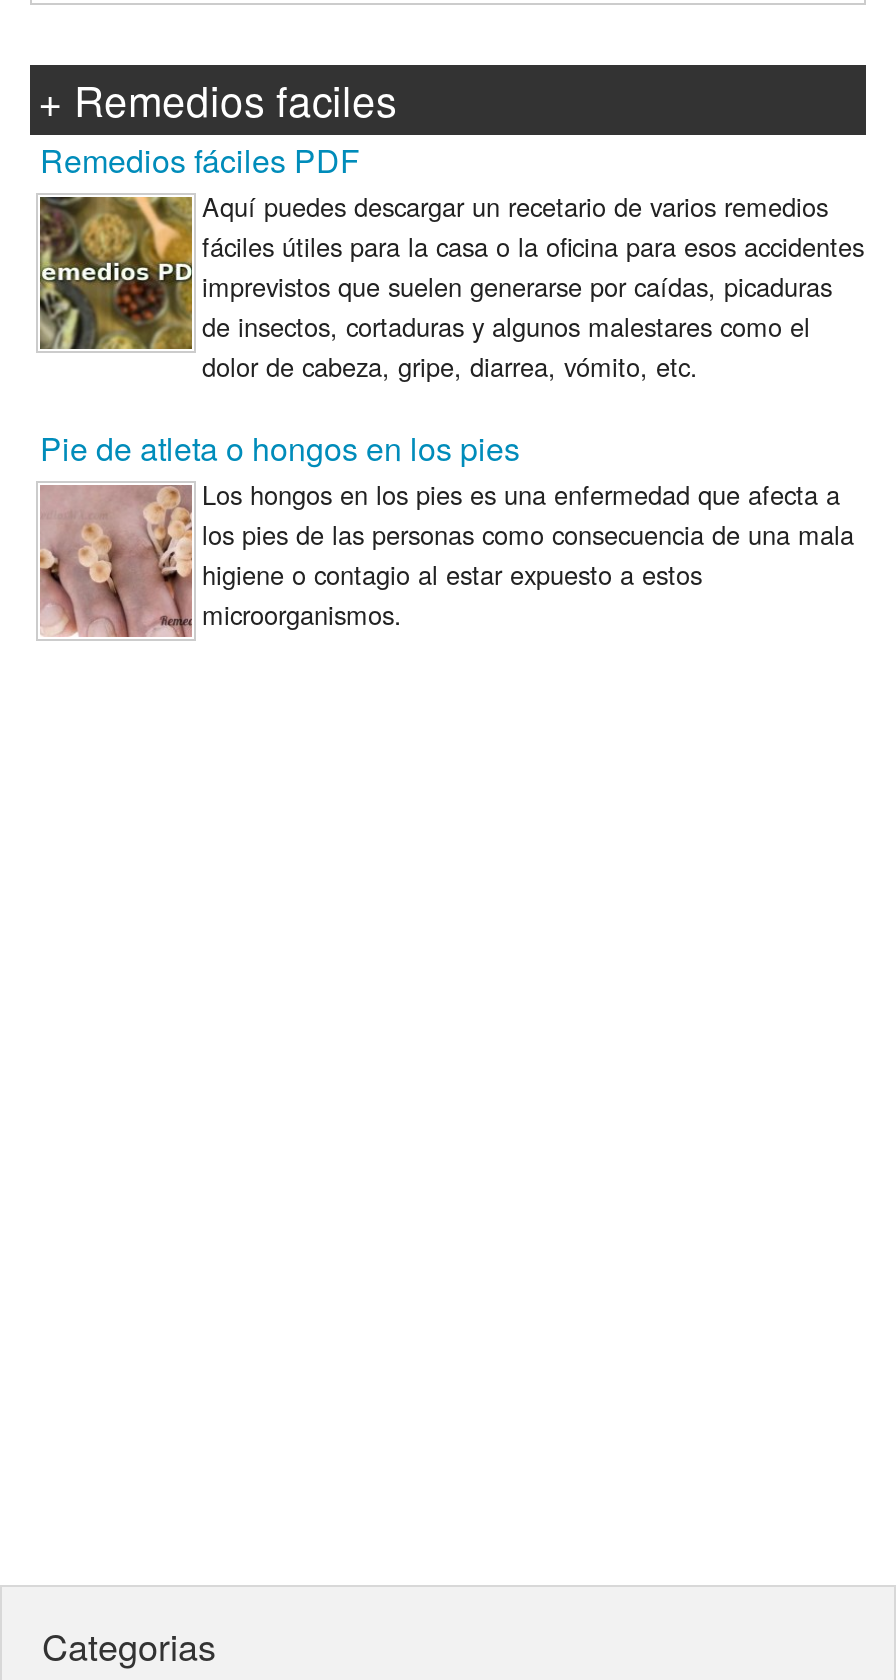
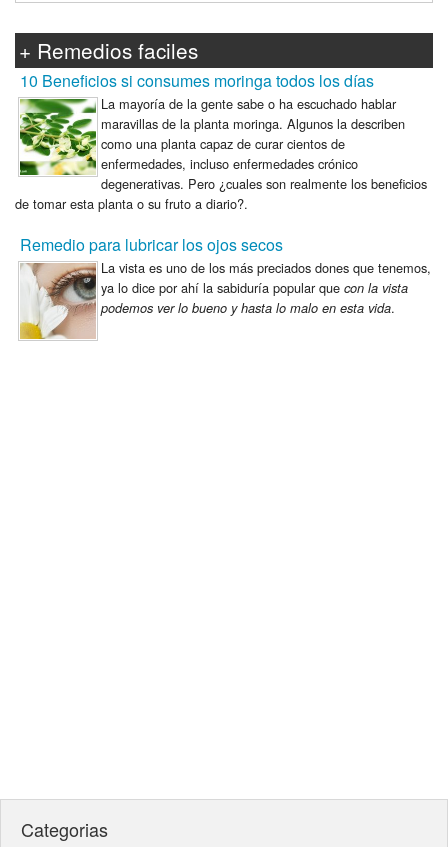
- [image]
- Remedios fáciles PDF
- Aquí puedes descargar un recetario de varios remedios
- fáciles útiles para la casa o la oficina para esos accidentes
- imprevistos que suelen generarse por caídas, picaduras
- de insectos, cortaduras y algunos malestares como el
- dolor de cabeza, gripe, diarrea, vómito, etc.
+ [image]
+ 10 Beneficios si consumes moringa todos los días
+ La mayoría de la gente sabe o ha escuchado hablar
+ maravillas de la planta moringa. Algunos la describen
+ como una planta capaz de curar cientos de
+ enfermedades, incluso enfermedades crónico
+ degenerativas. Pero ¿cuales son realmente los beneficios
+ de tomar esta planta o su fruto a diario?.

- [image]
- Pie de atleta o hongos en los pies
- Los hongos en los pies es una enfermedad que afecta a
- los pies de las personas como consecuencia de una mala
- higiene o contagio al estar expuesto a estos
- microorganismos.
+ [image]
+ Remedio para lubricar los ojos secos
+ La vista es uno de los más preciados dones que tenemos,
+ ya lo dice por ahí la sabiduría popular que con la vista
+ podemos ver lo bueno y hasta lo malo en esta vida.
